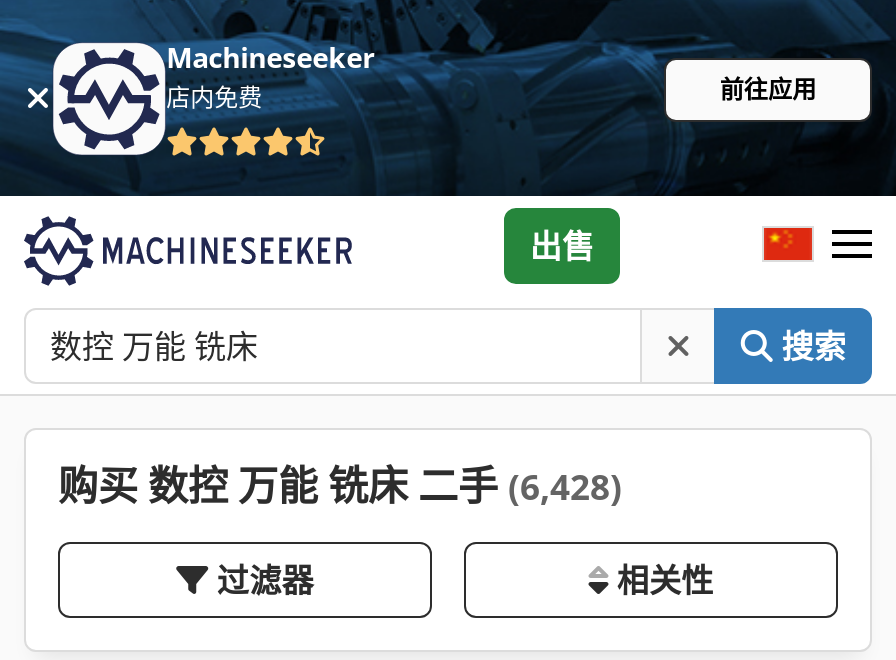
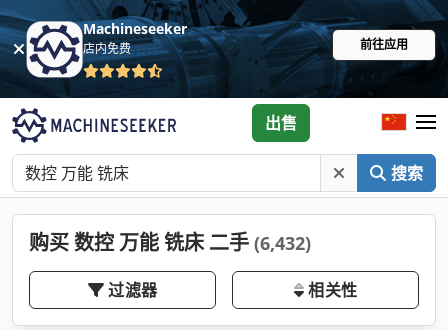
- 购买 数控 万能 铣床 二手(6,428)
+ 购买 数控 万能 铣床 二手(6,432)
